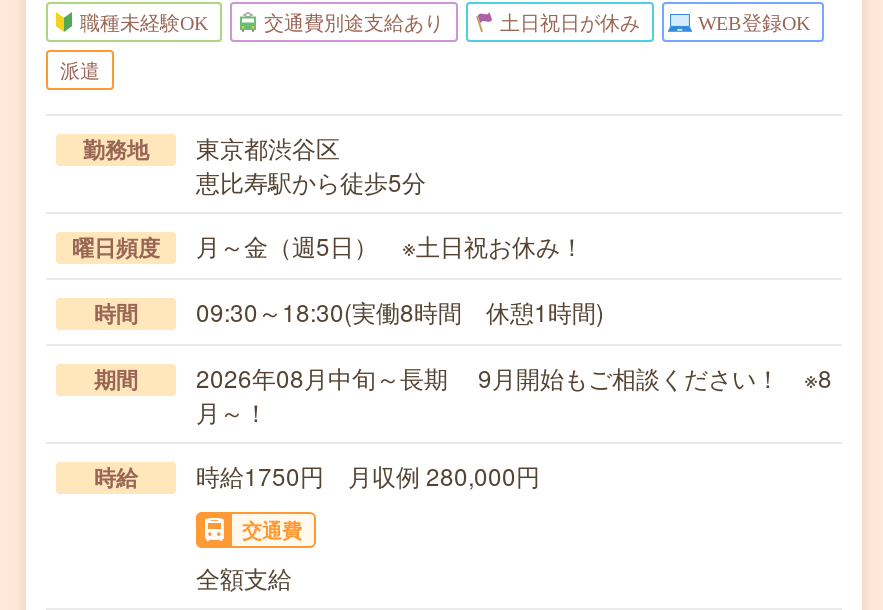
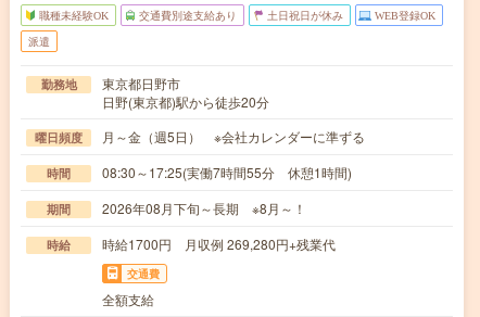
- 東京都渋谷区
- 恵比寿駅から徒歩5分
+ 東京都日野市
+ 日野(東京都)駅から徒歩20分

- 月～金（週5日） ※土日祝お休み！
+ 月～金（週5日） ※会社カレンダーに準ずる

- 09:30～18:30(実働8時間 休憩1時間)
+ 08:30～17:25(実働7時間55分 休憩1時間)

- 2026年08月中旬～長期 9月開始もご相談ください！ ※8
- 月～！
+ 2026年08月下旬～長期 ※8月～！

- 時給1750円 月収例 280,000円
+ 時給1700円 月収例 269,280円+残業代
